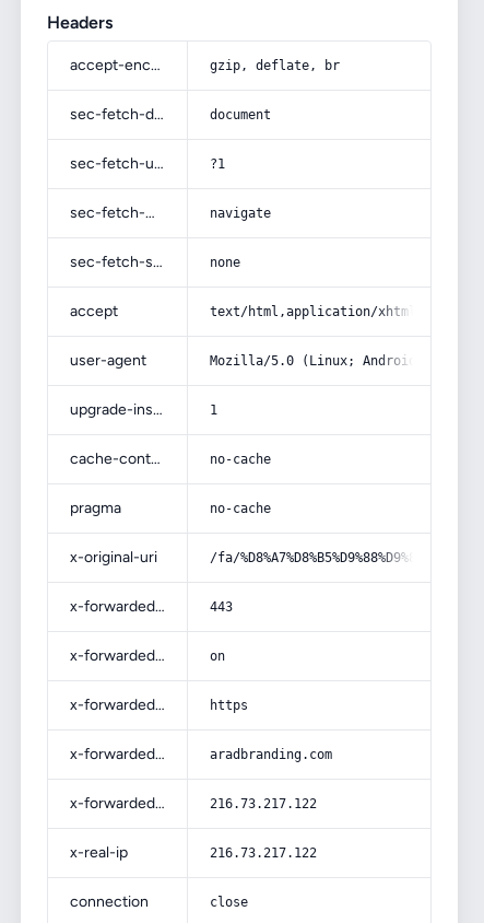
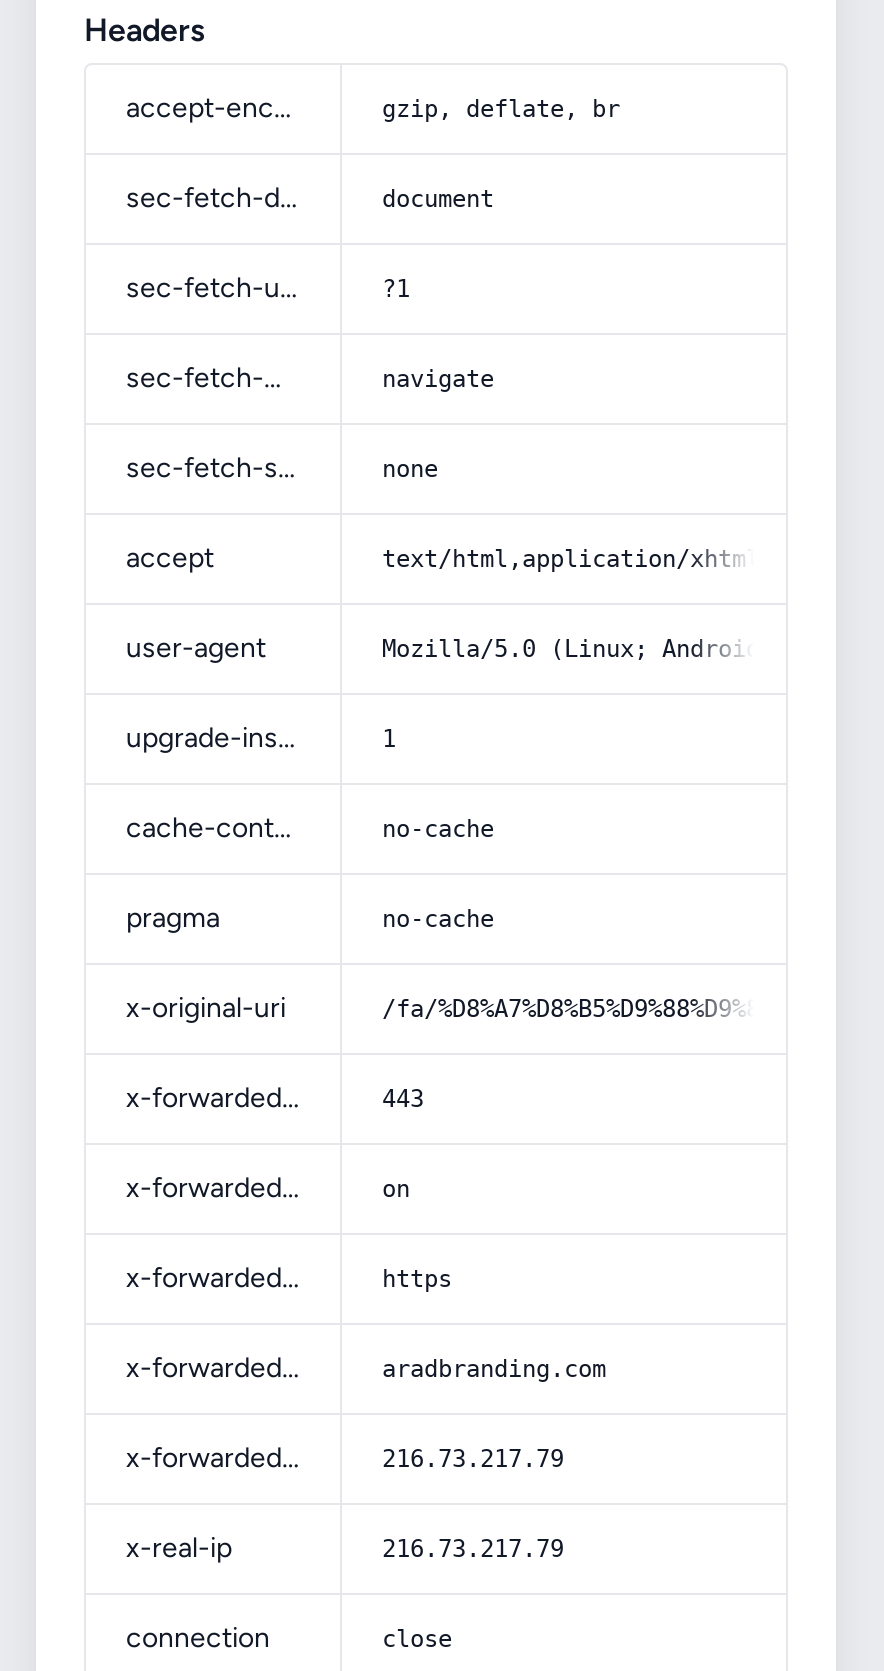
- 216.73.217.122
+ 216.73.217.79

- 216.73.217.122
+ 216.73.217.79
